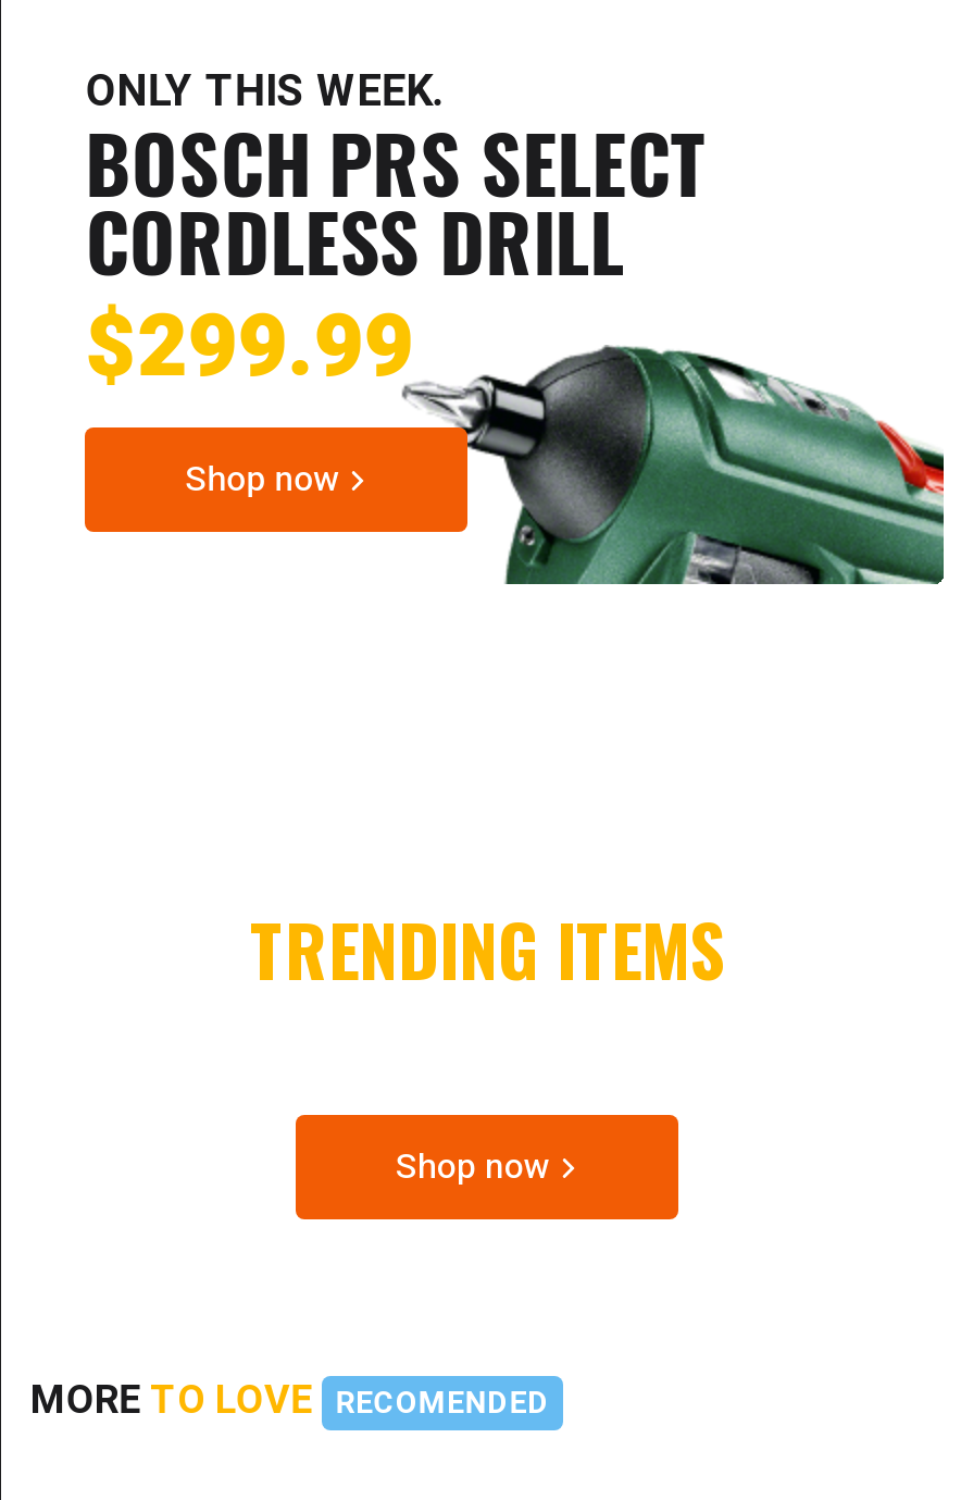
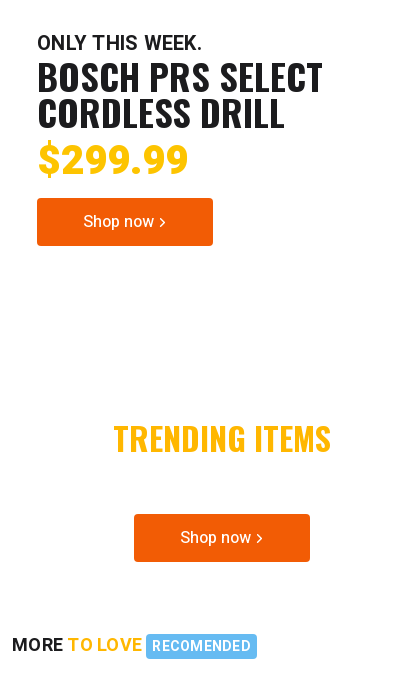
- [image]
